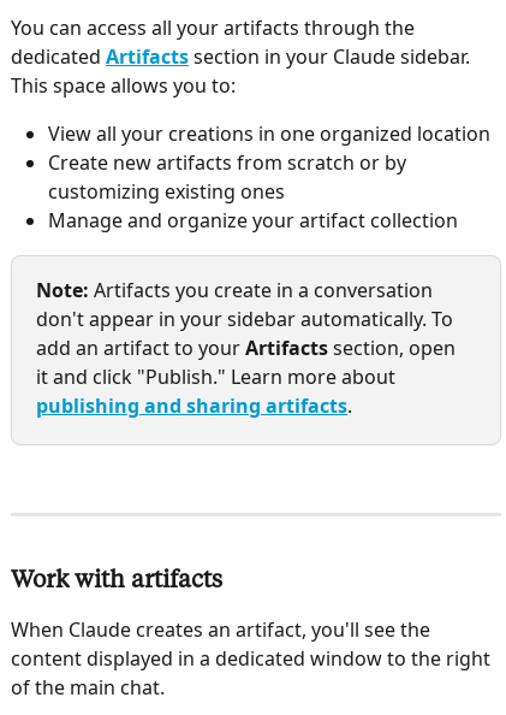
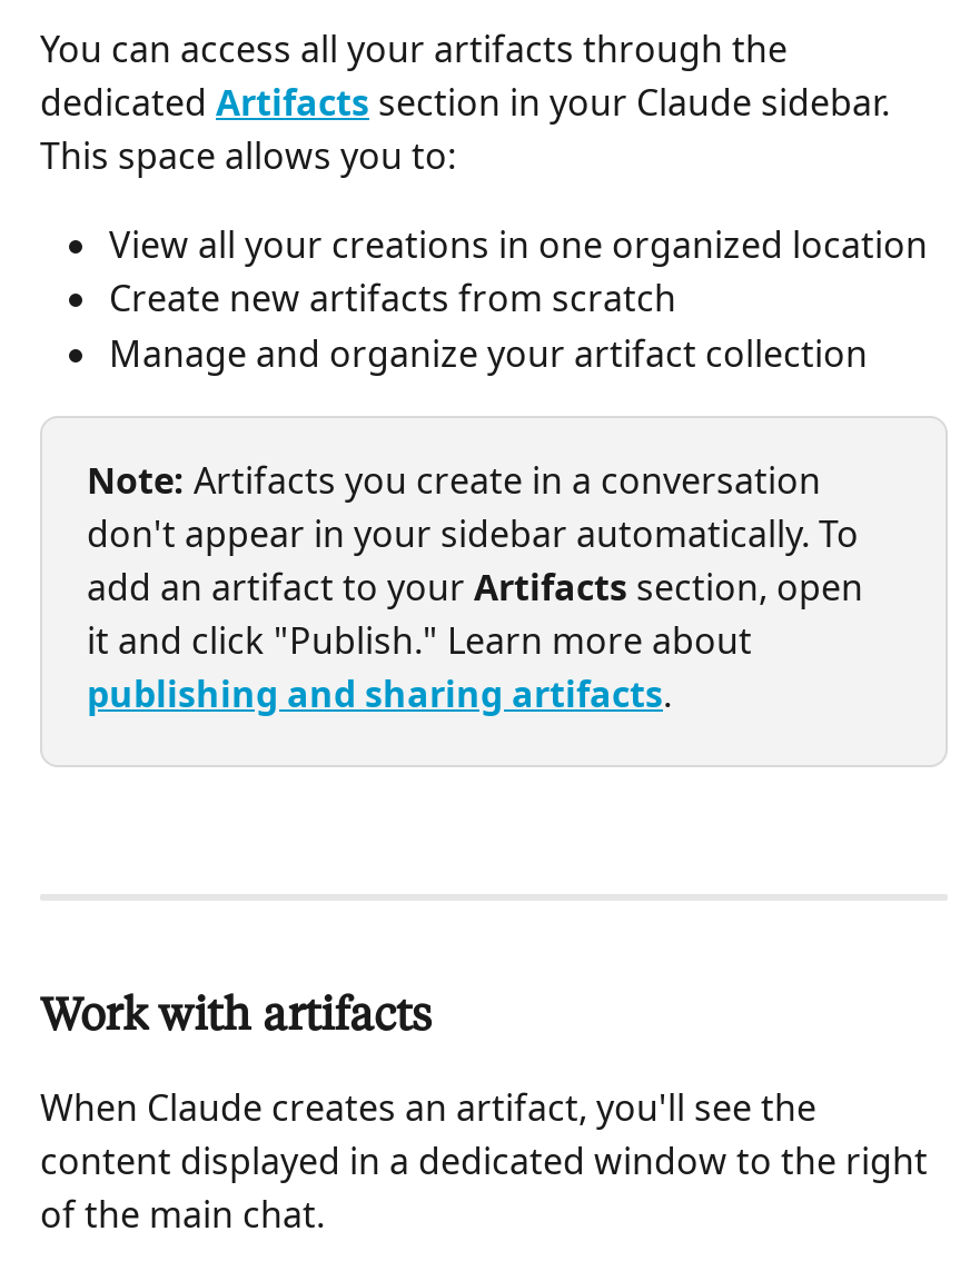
- Create new artifacts from scratch or by
- customizing existing ones
+ Create new artifacts from scratch
